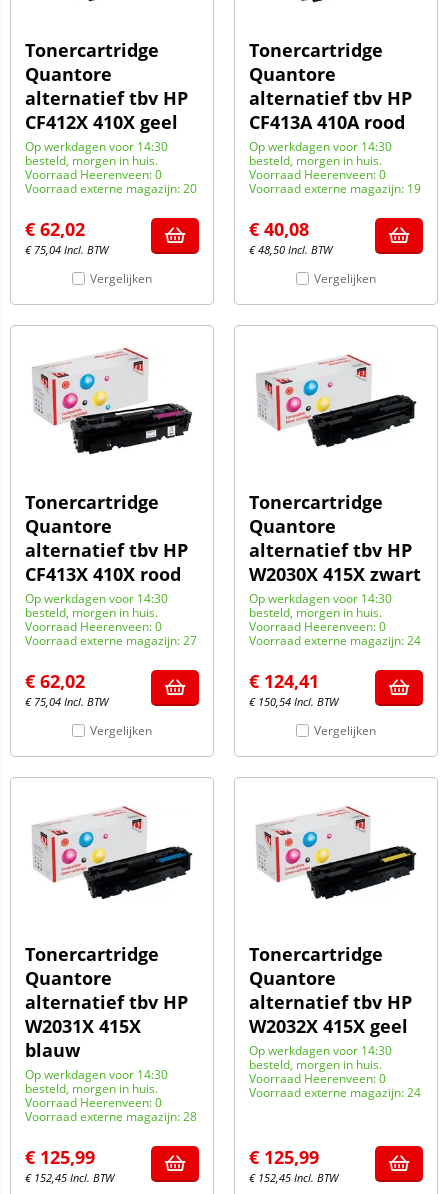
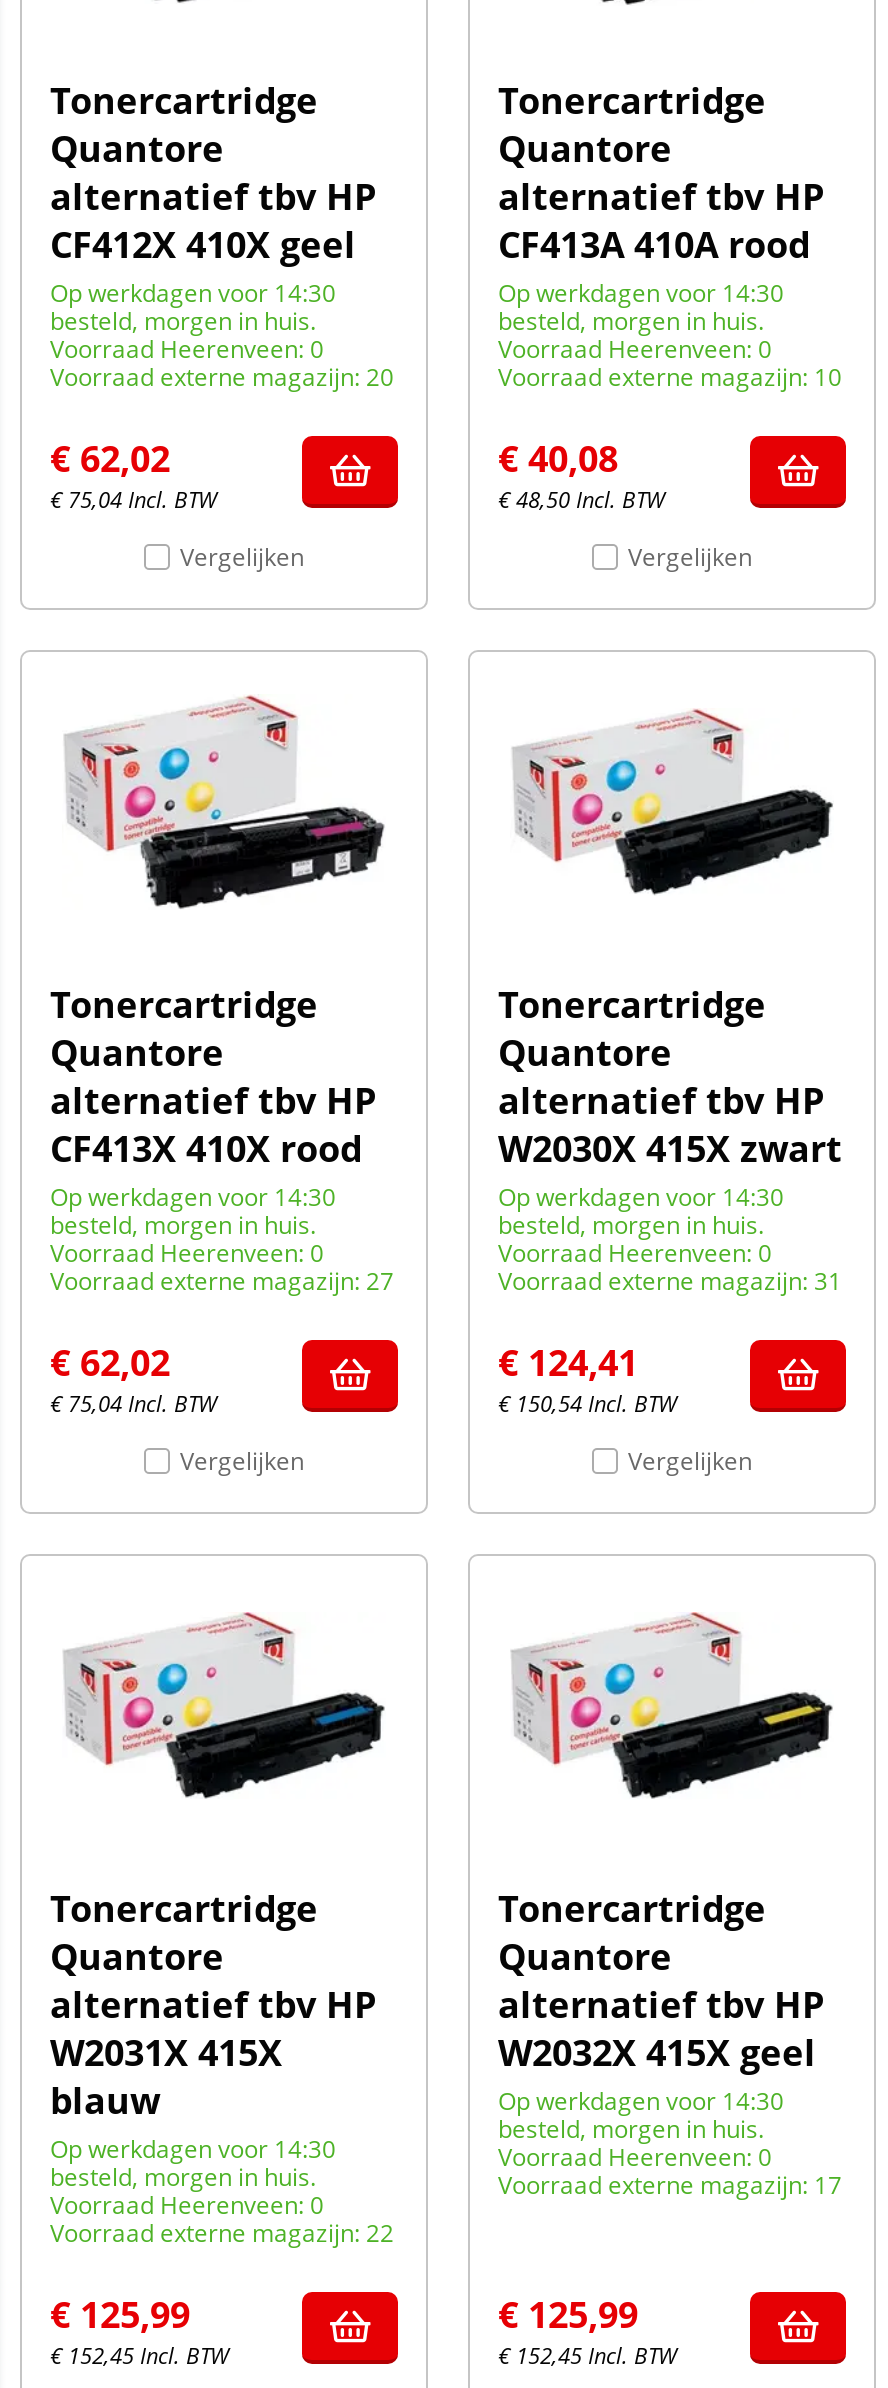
- Voorraad externe magazijn: 19
+ Voorraad externe magazijn: 10

- Voorraad externe magazijn: 24
+ Voorraad externe magazijn: 31

- Voorraad externe magazijn: 24
+ Voorraad externe magazijn: 17

- Voorraad externe magazijn: 28
+ Voorraad externe magazijn: 22
